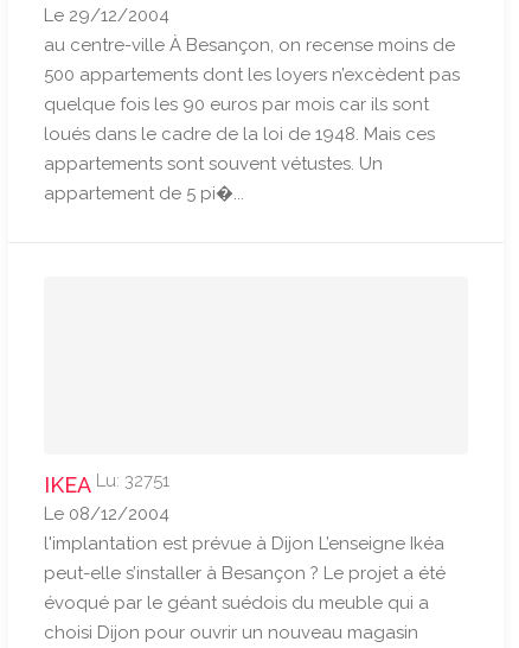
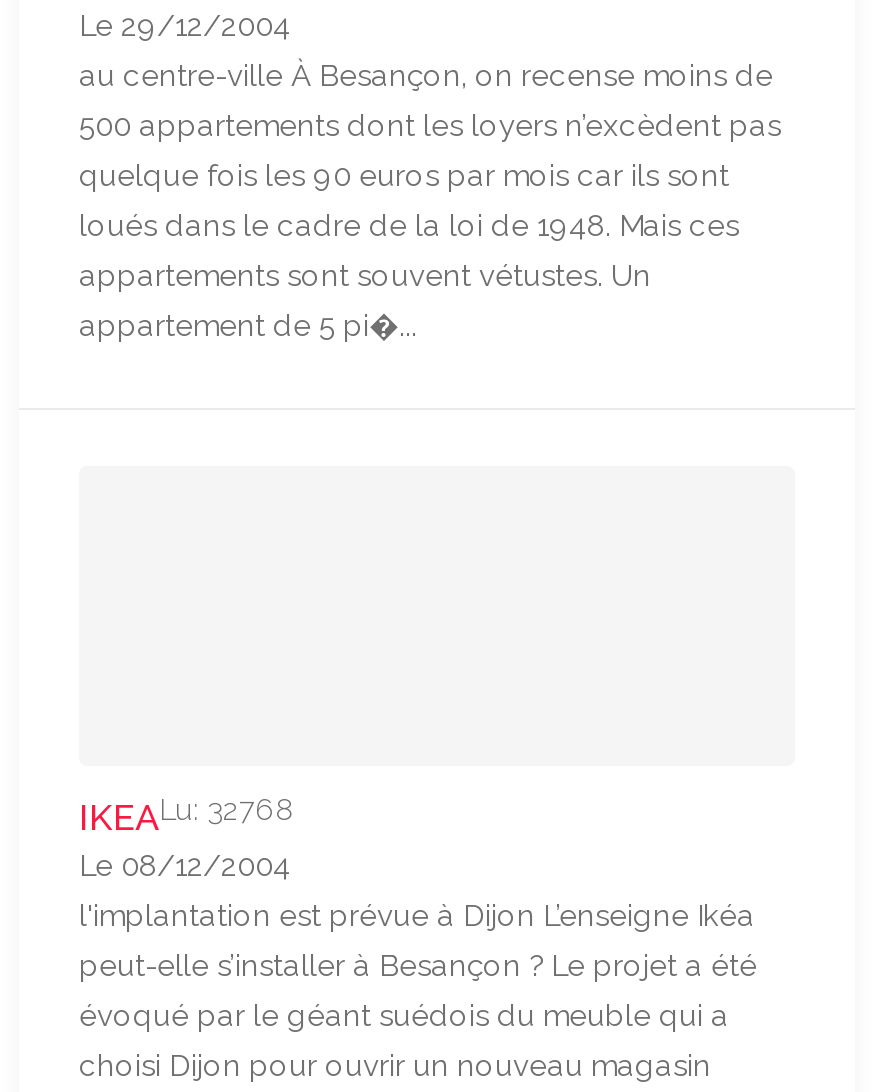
- IKEA Lu: 32751
+ IKEALu: 32768
